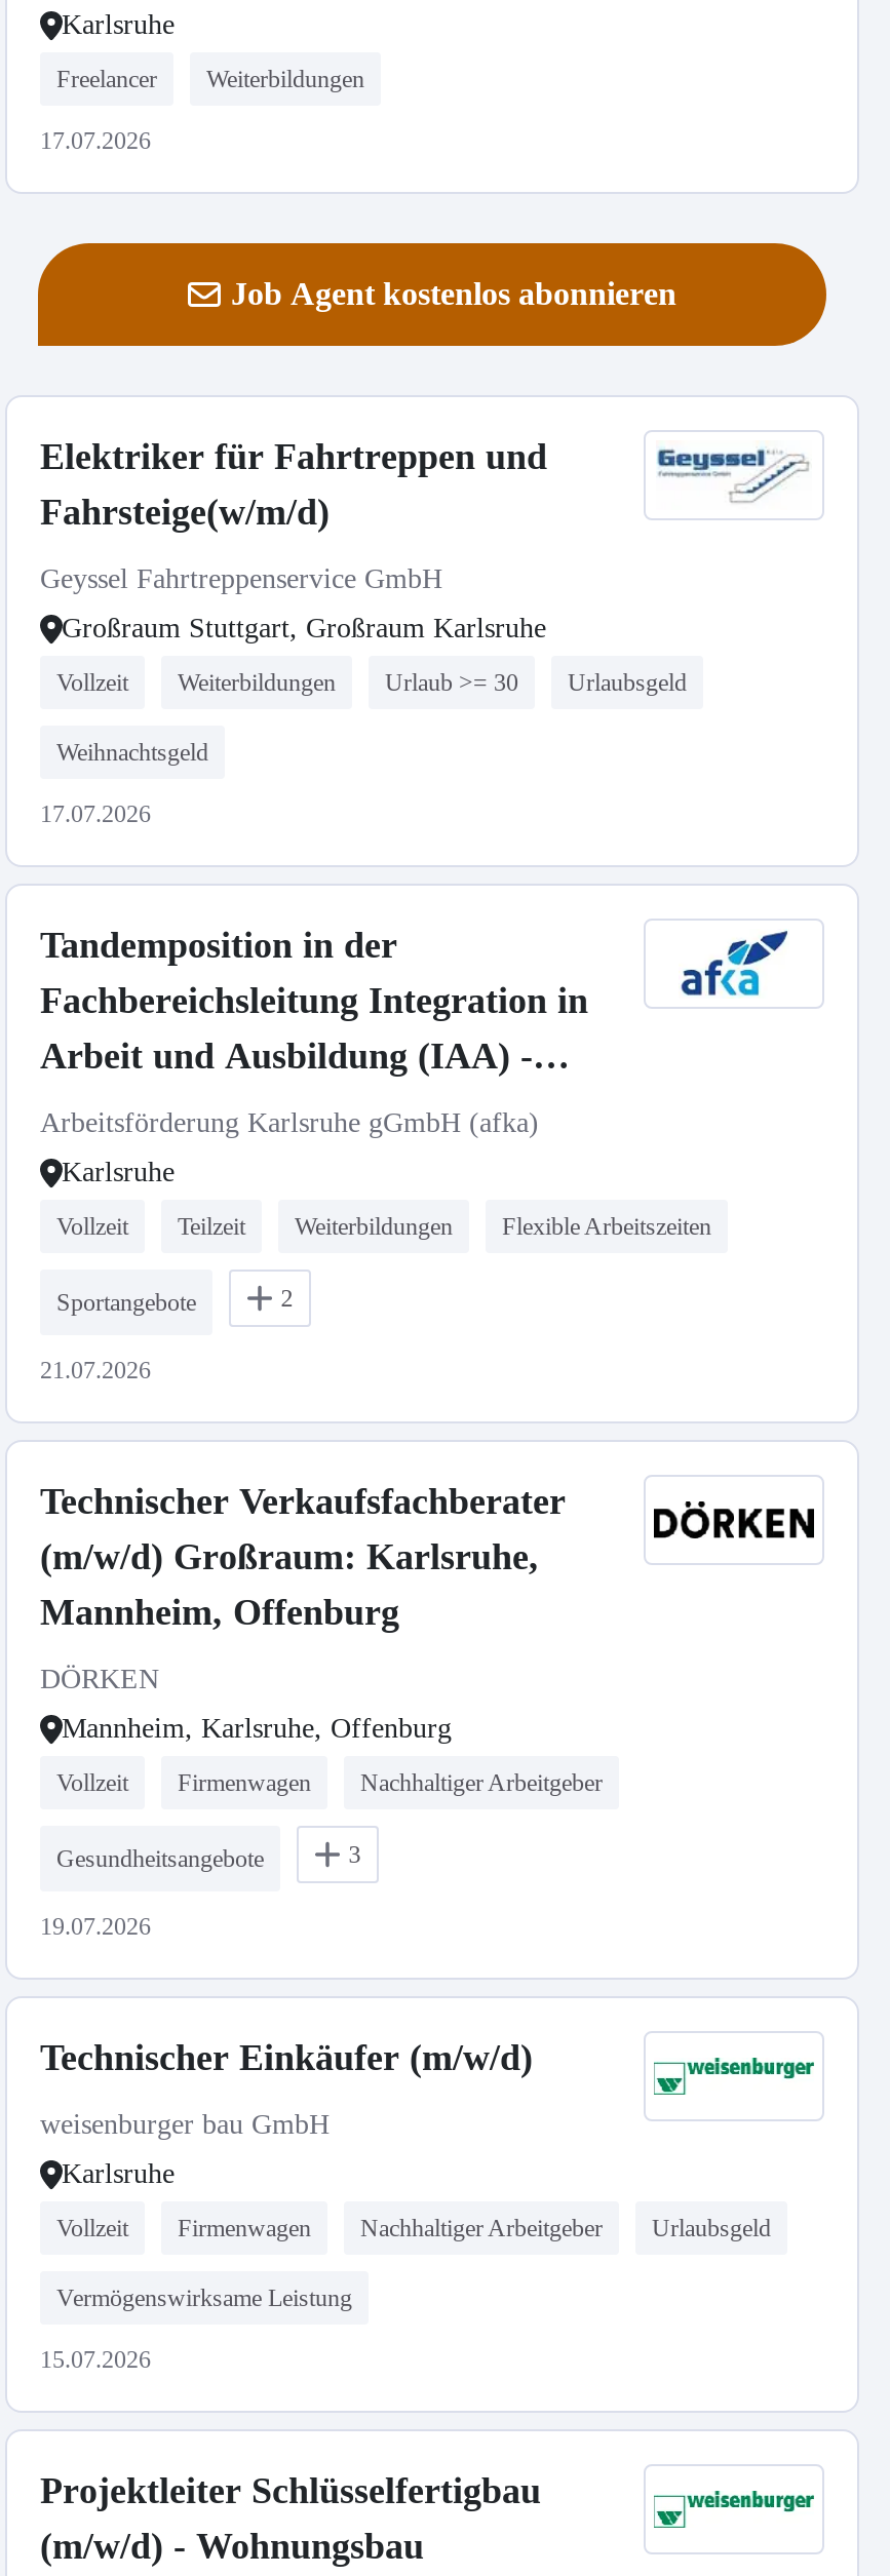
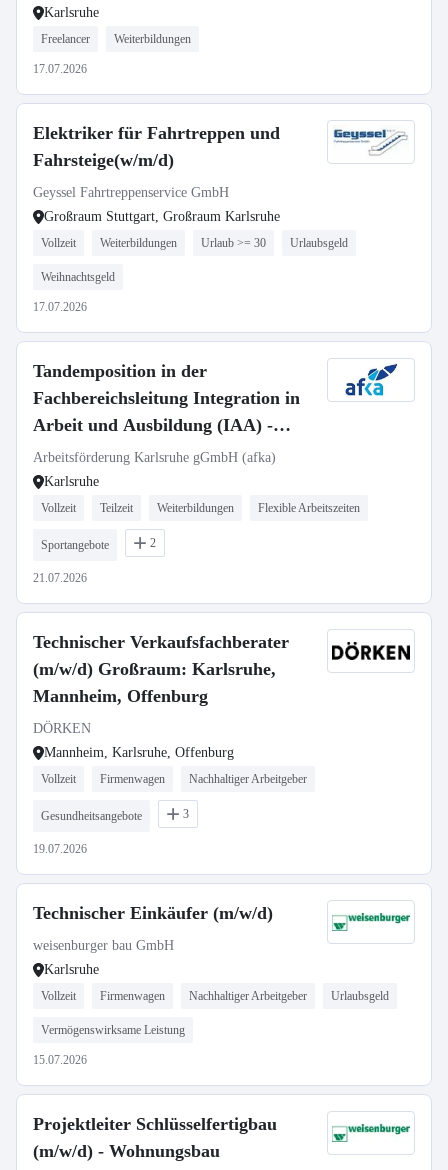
- Job Agent kostenlos abonnieren
